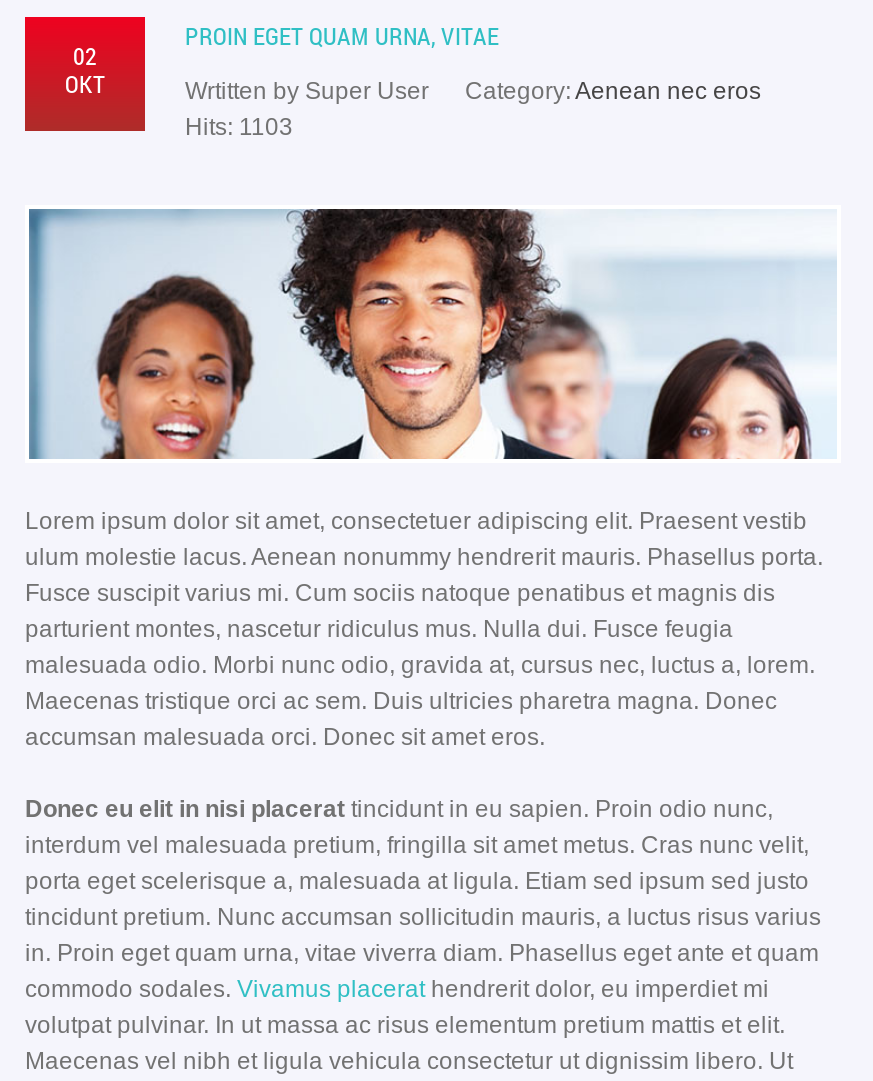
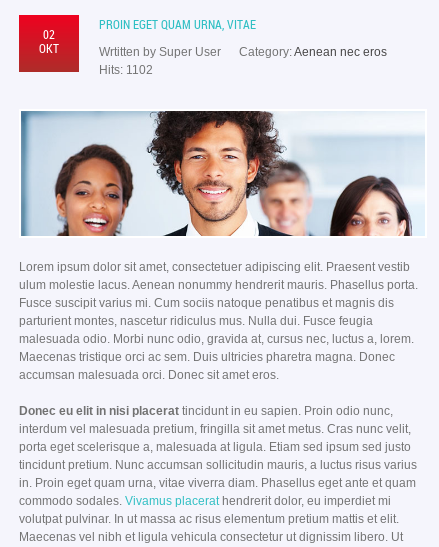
- Hits: 1103
+ Hits: 1102
